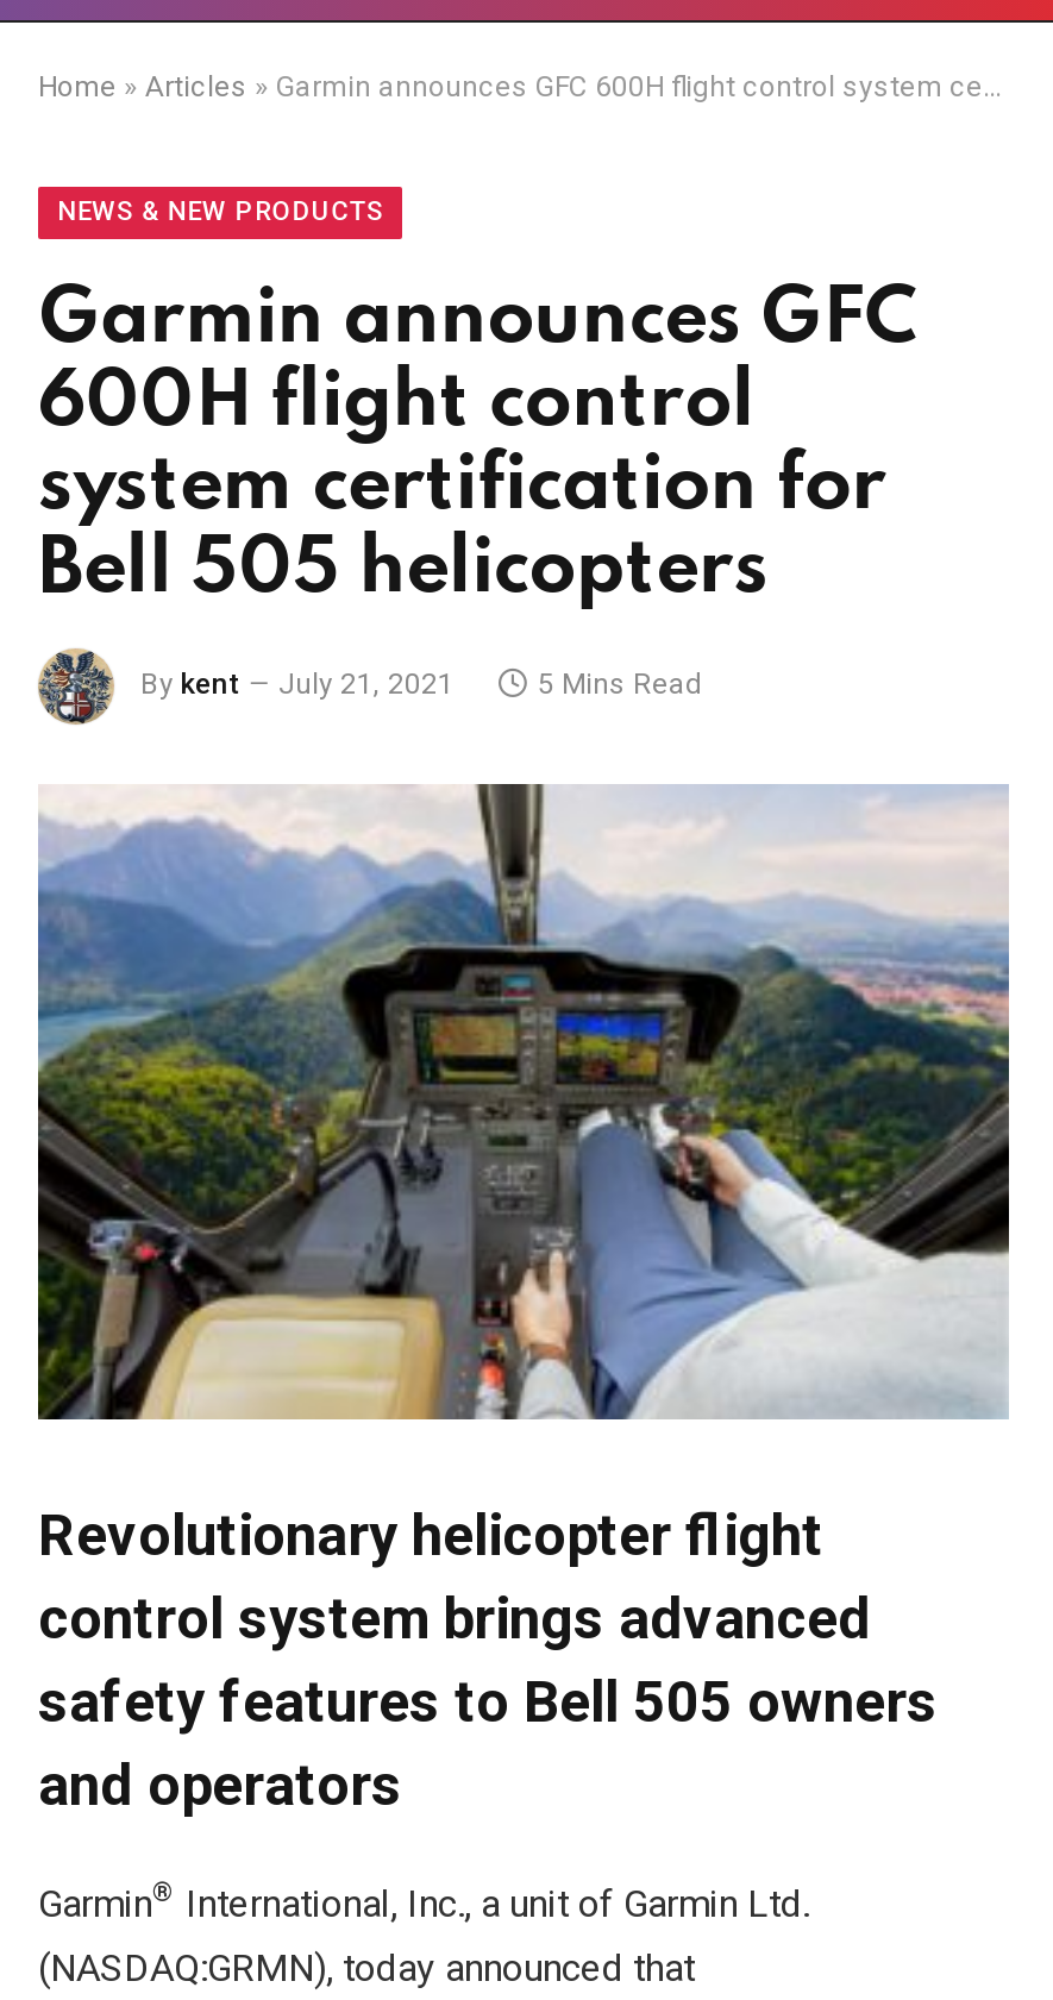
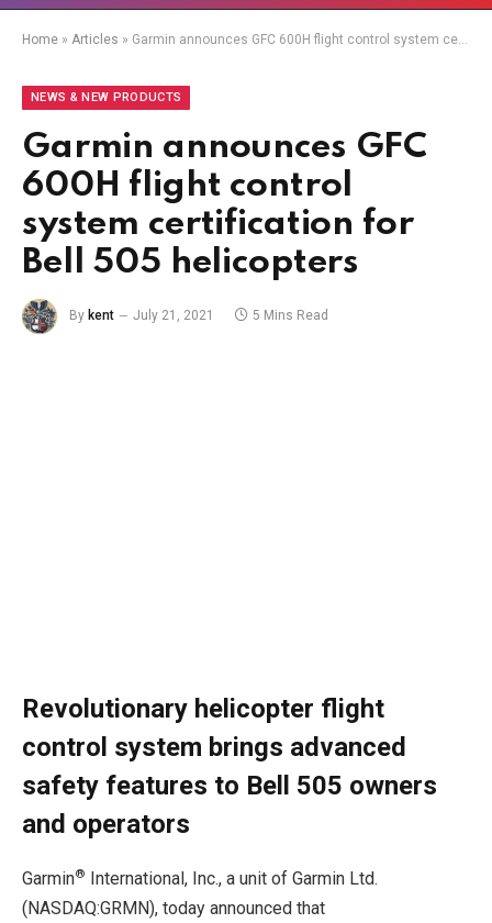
- [image]
